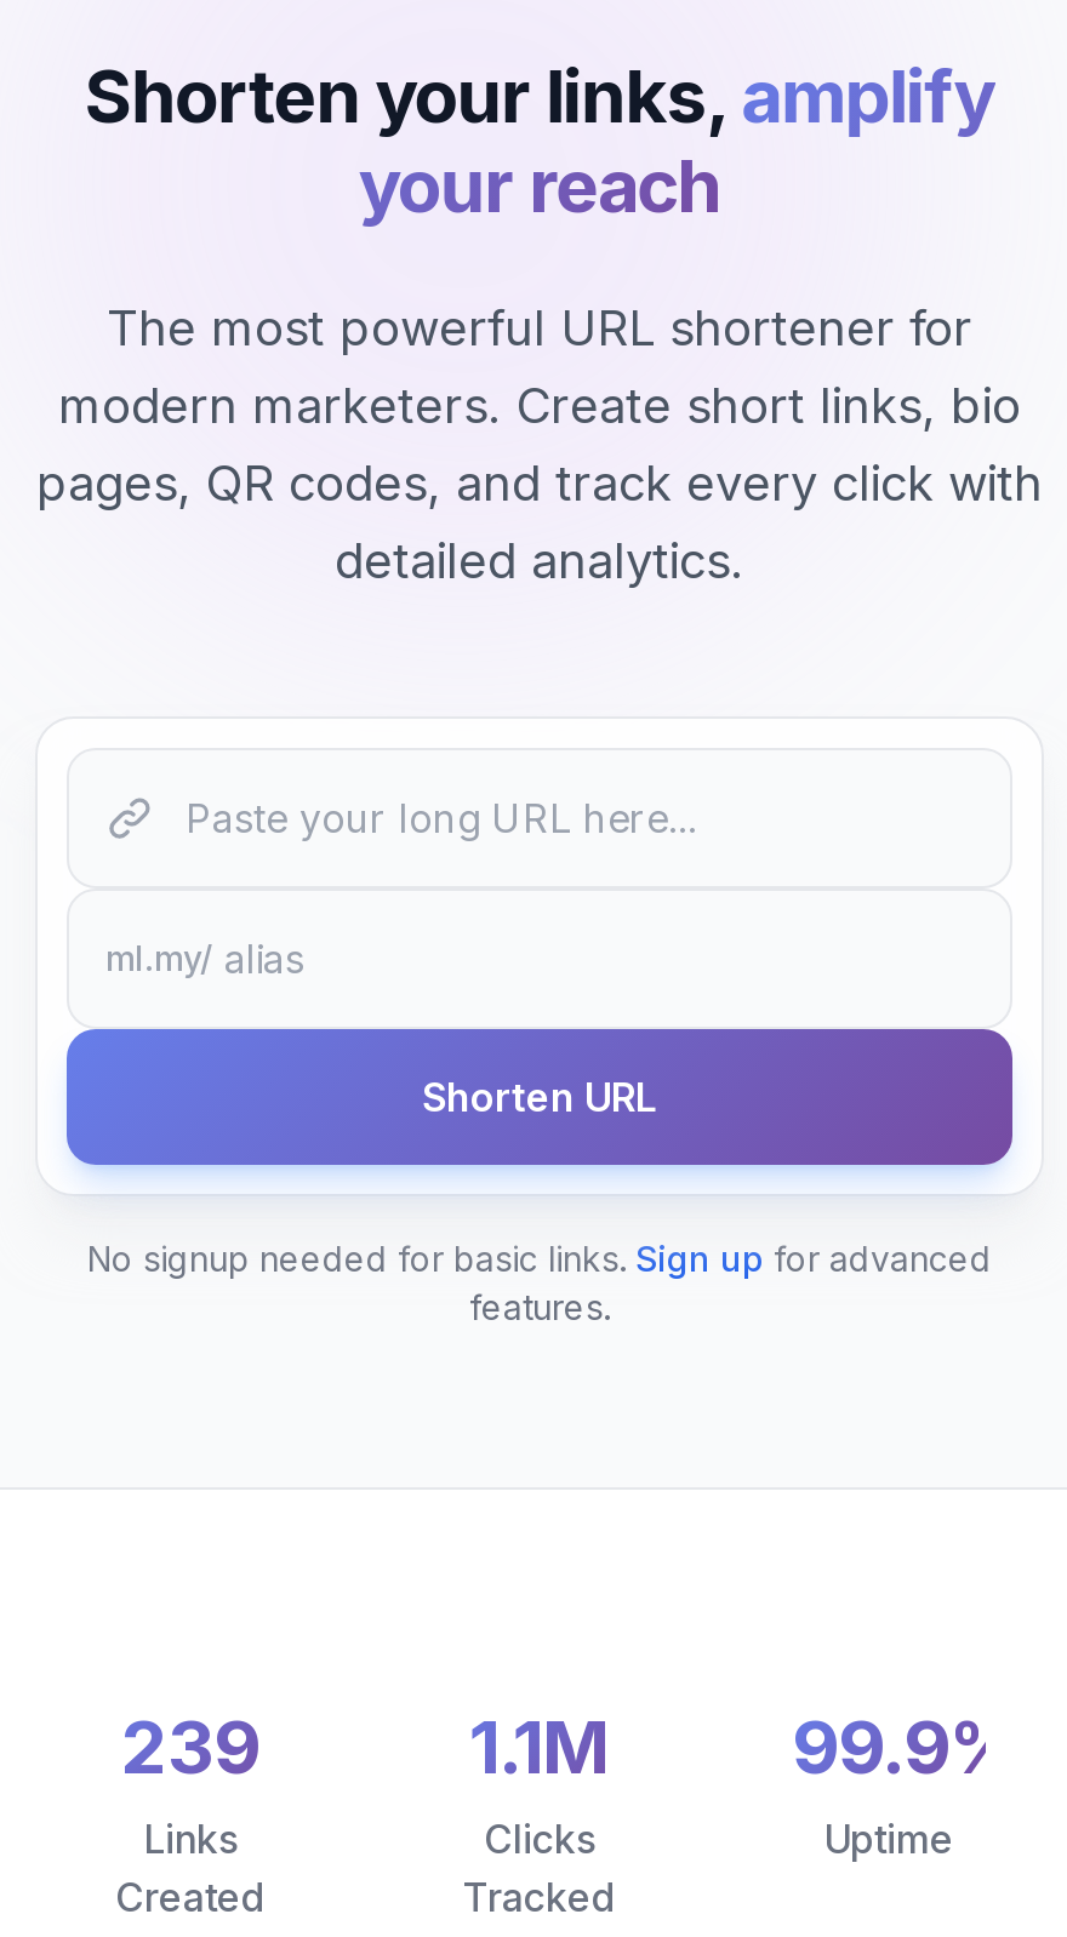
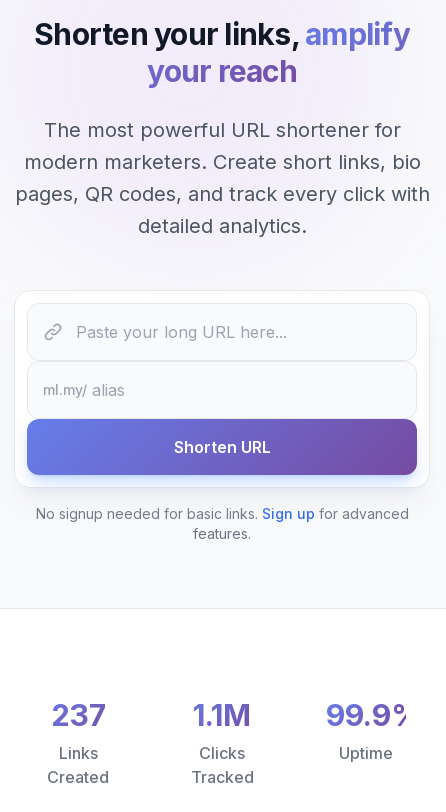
- 239
+ 237
